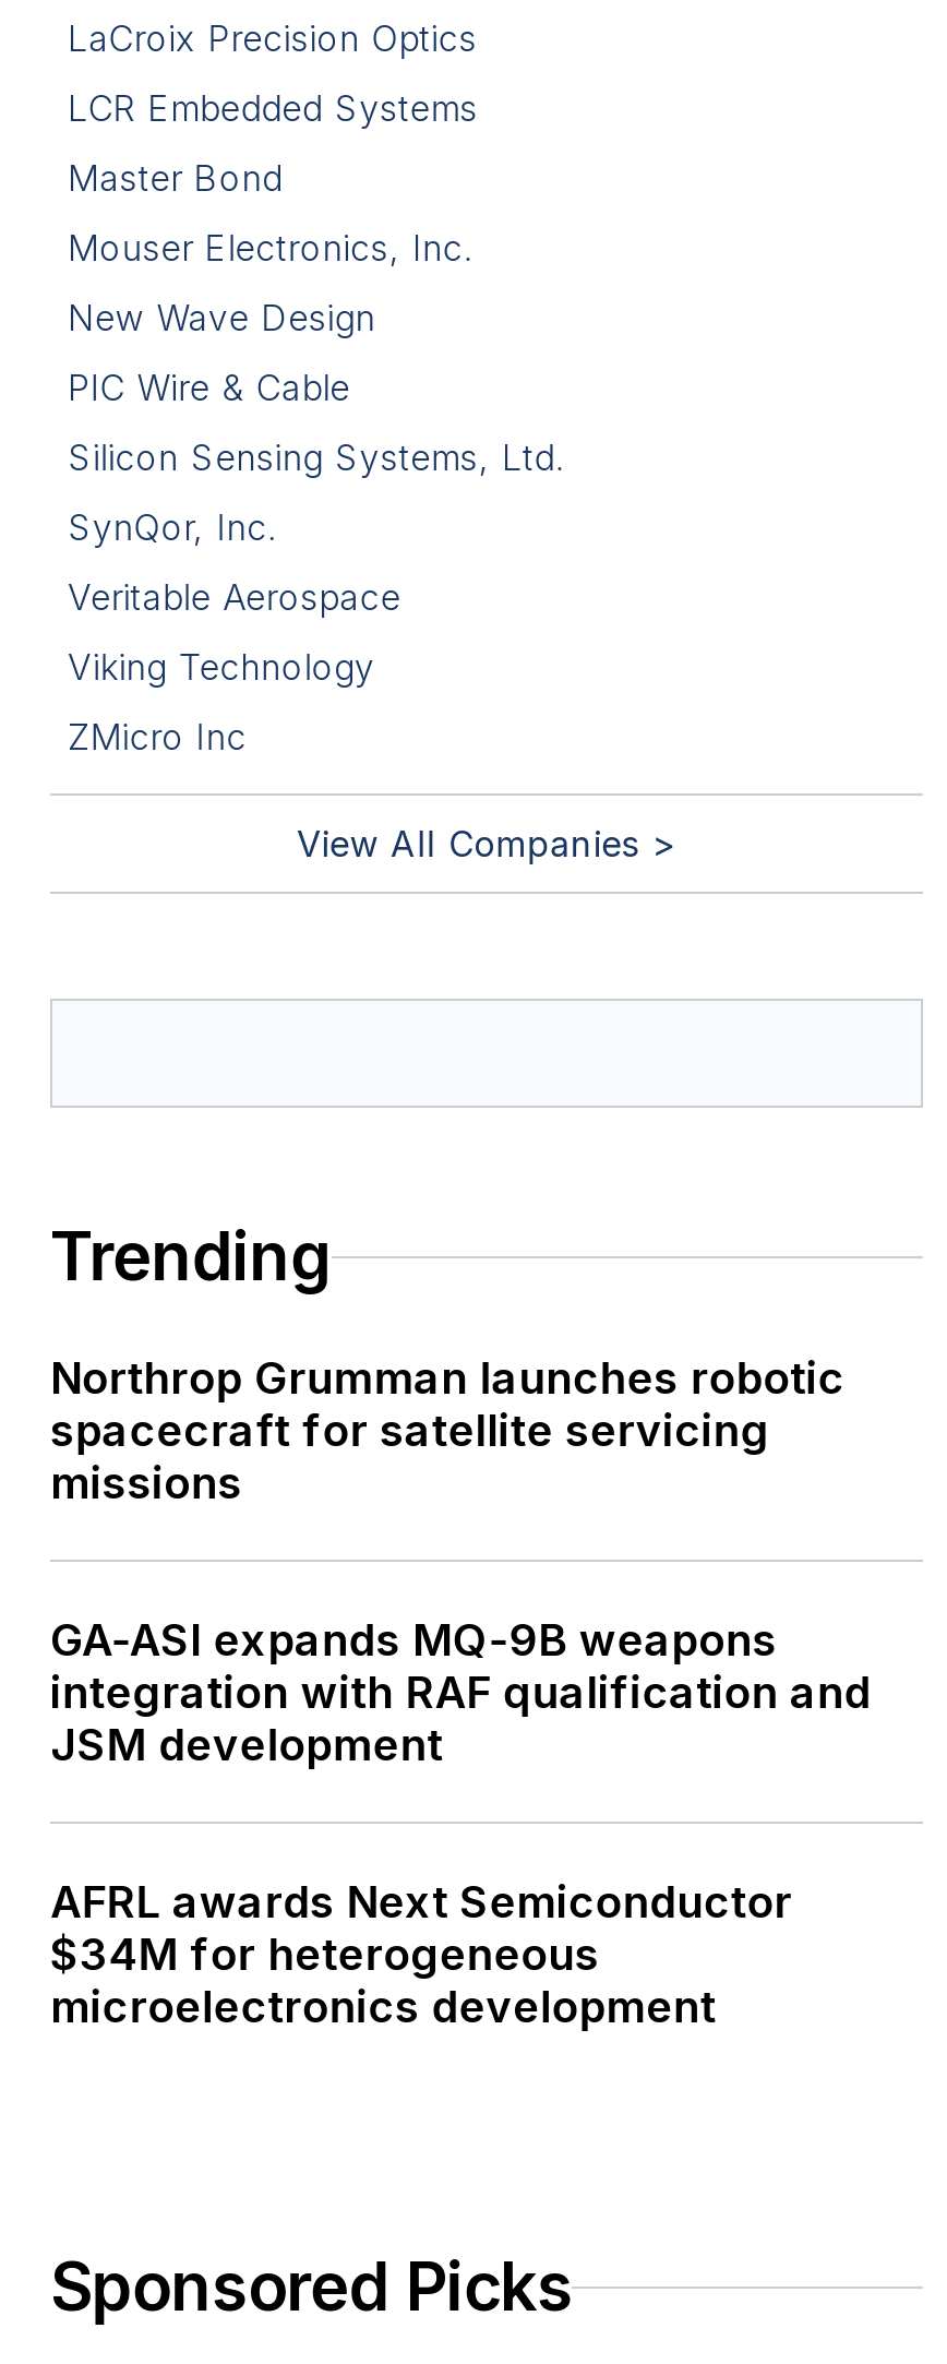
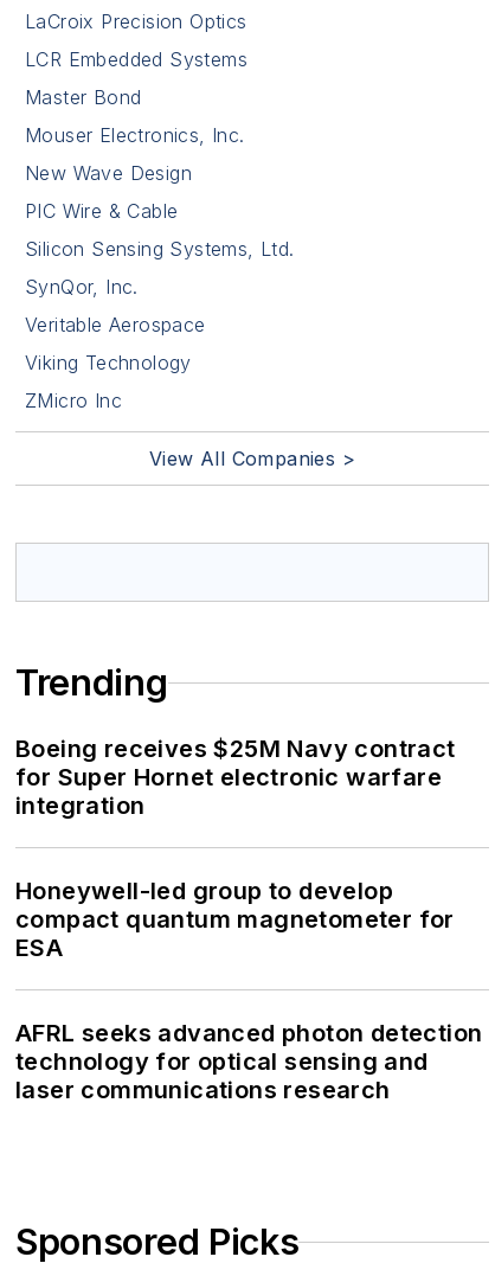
- Northrop Grumman launches robotic
- spacecraft for satellite servicing
- missions
+ Boeing receives $25M Navy contract
+ for Super Hornet electronic warfare
+ integration

- GA-ASI expands MQ-9B weapons
- integration with RAF qualification and
- JSM development
+ Honeywell-led group to develop
+ compact quantum magnetometer for
+ ESA

- AFRL awards Next Semiconductor
- $34M for heterogeneous
- microelectronics development
+ AFRL seeks advanced photon detection
+ technology for optical sensing and
+ laser communications research
